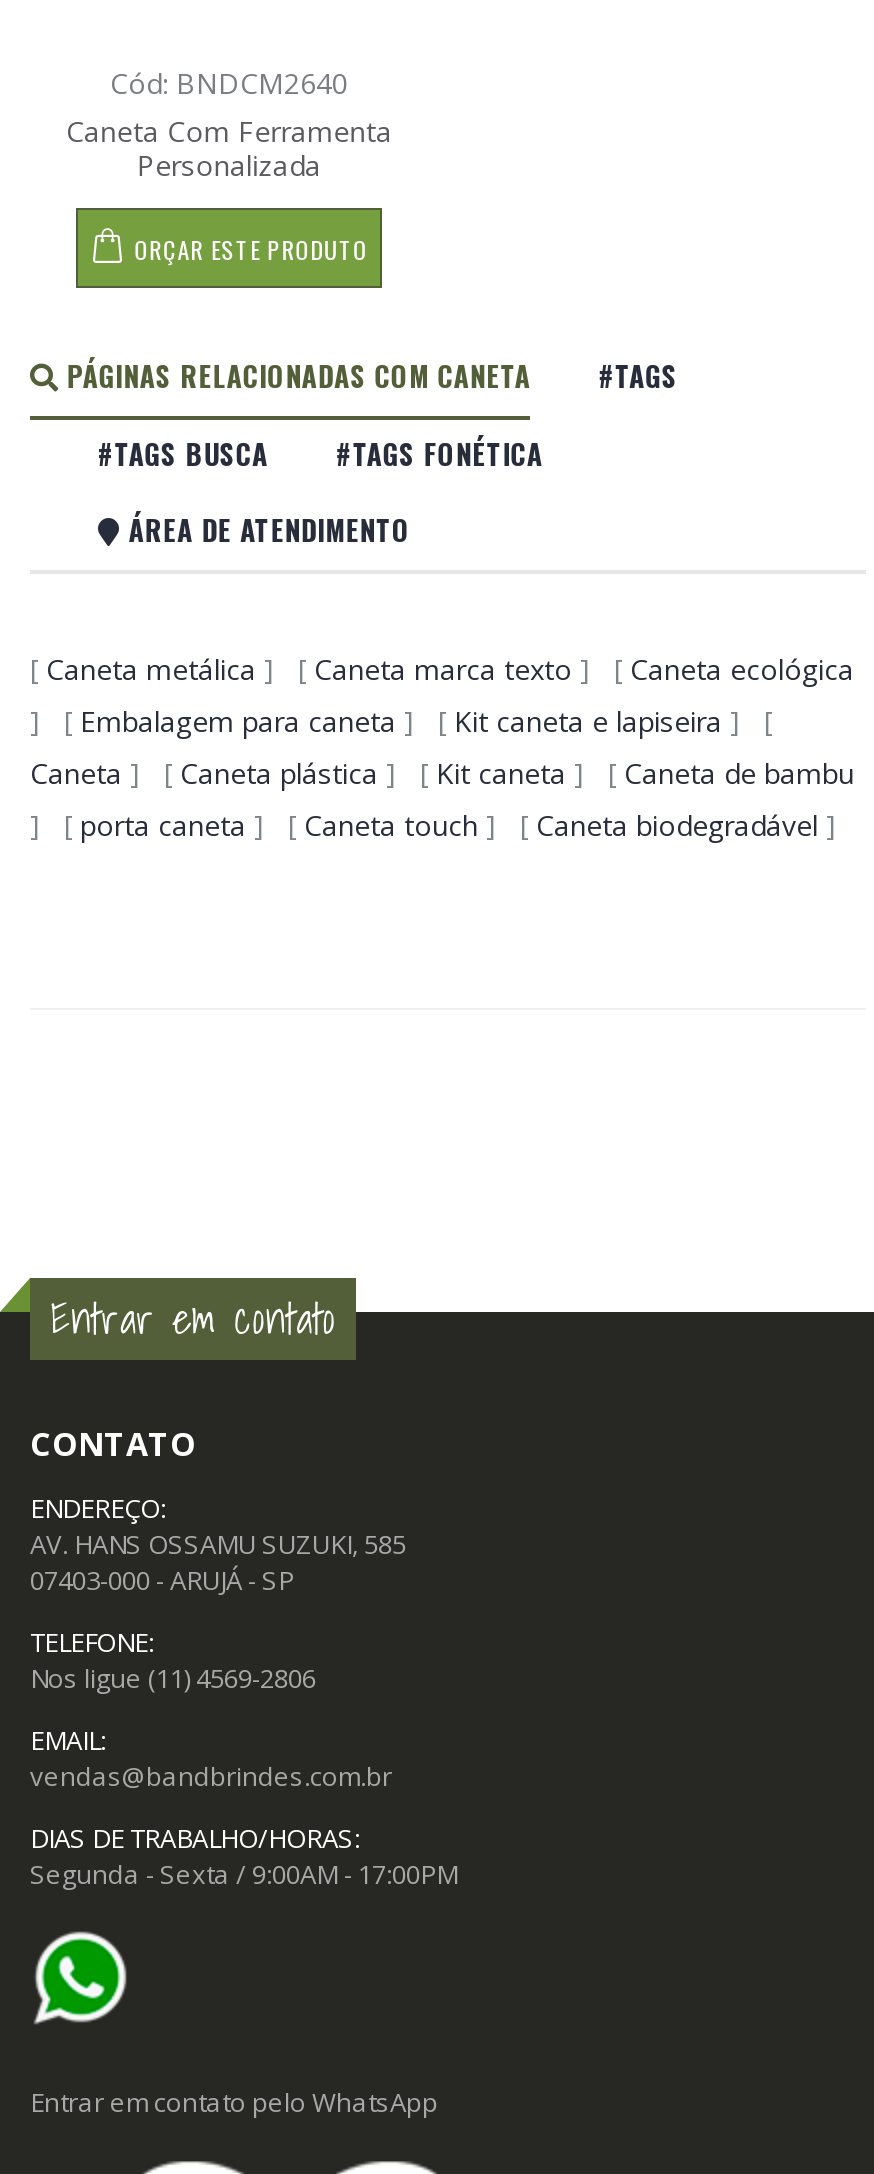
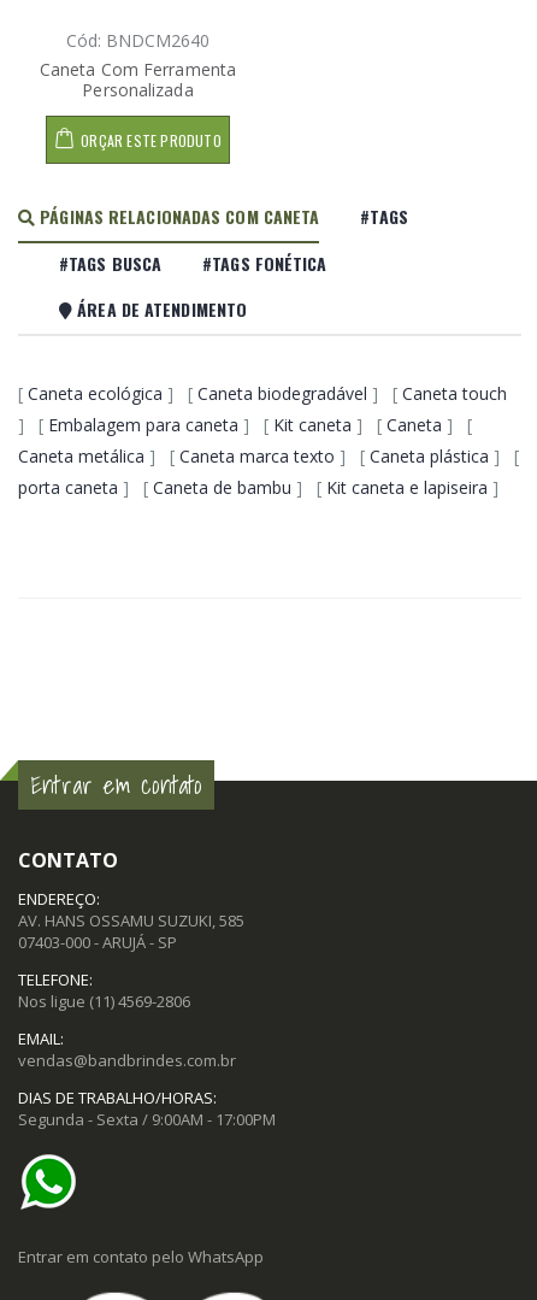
- [Caneta metálica] [Caneta marca texto] [Caneta ecológica
- ] [Embalagem para caneta] [Kit caneta e lapiseira] [
- Caneta] [Caneta plástica] [Kit caneta] [Caneta de bambu
- ] [porta caneta] [Caneta touch] [Caneta biodegradável]
+ [Caneta ecológica] [Caneta biodegradável] [Caneta touch
+ ] [Embalagem para caneta] [Kit caneta] [Caneta] [
+ Caneta metálica] [Caneta marca texto] [Caneta plástica] [
+ porta caneta] [Caneta de bambu] [Kit caneta e lapiseira]
